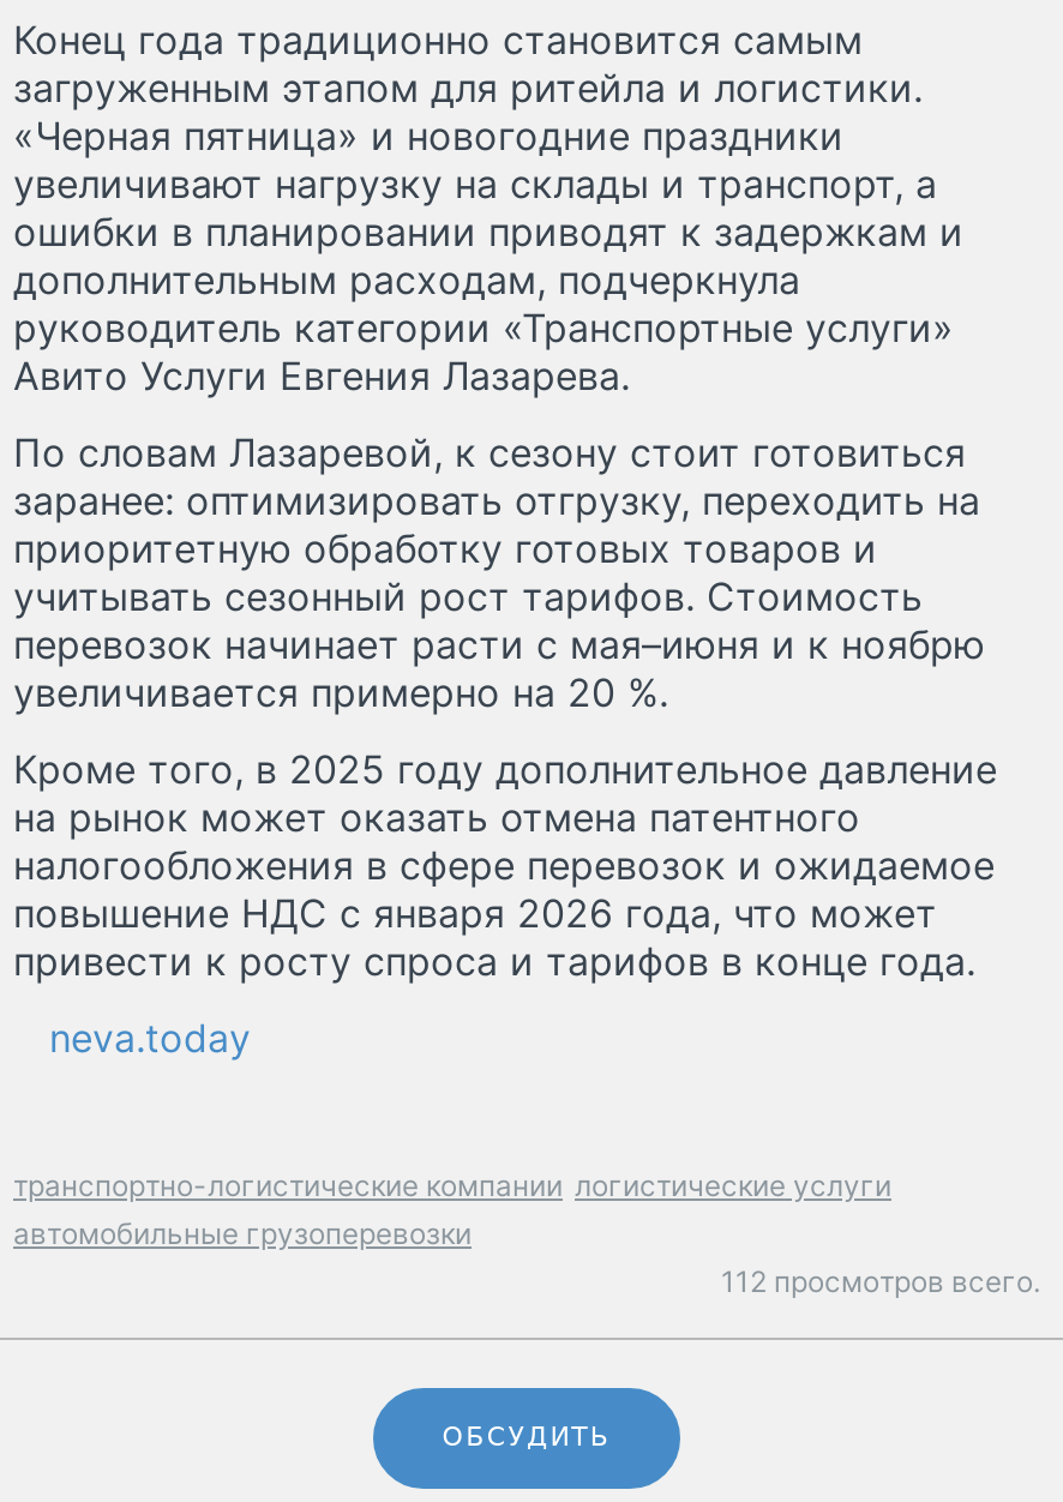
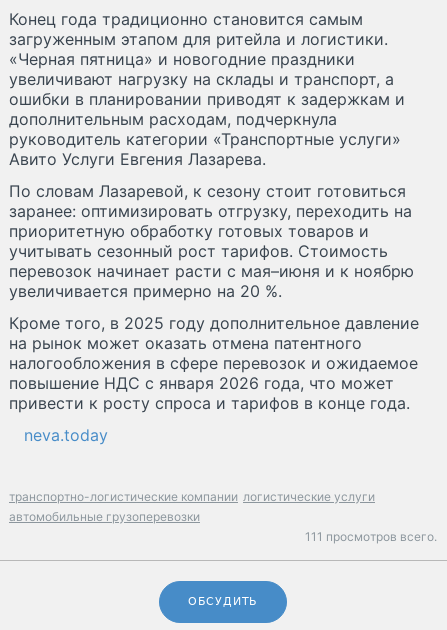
- 112 просмотров всего.
+ 111 просмотров всего.
